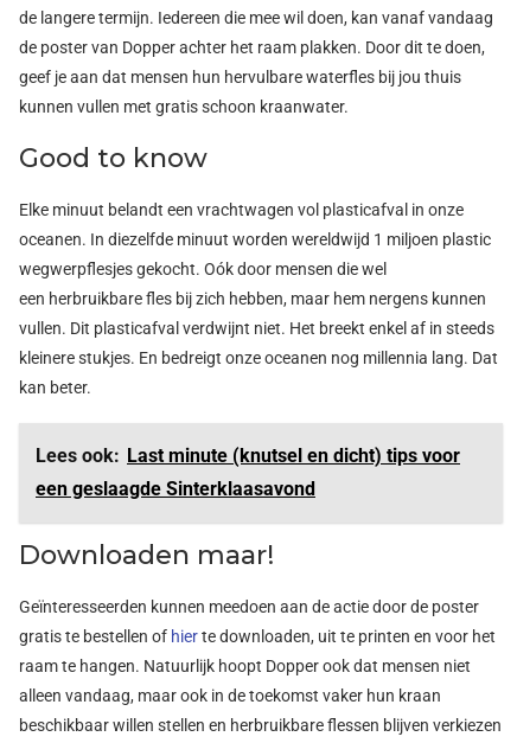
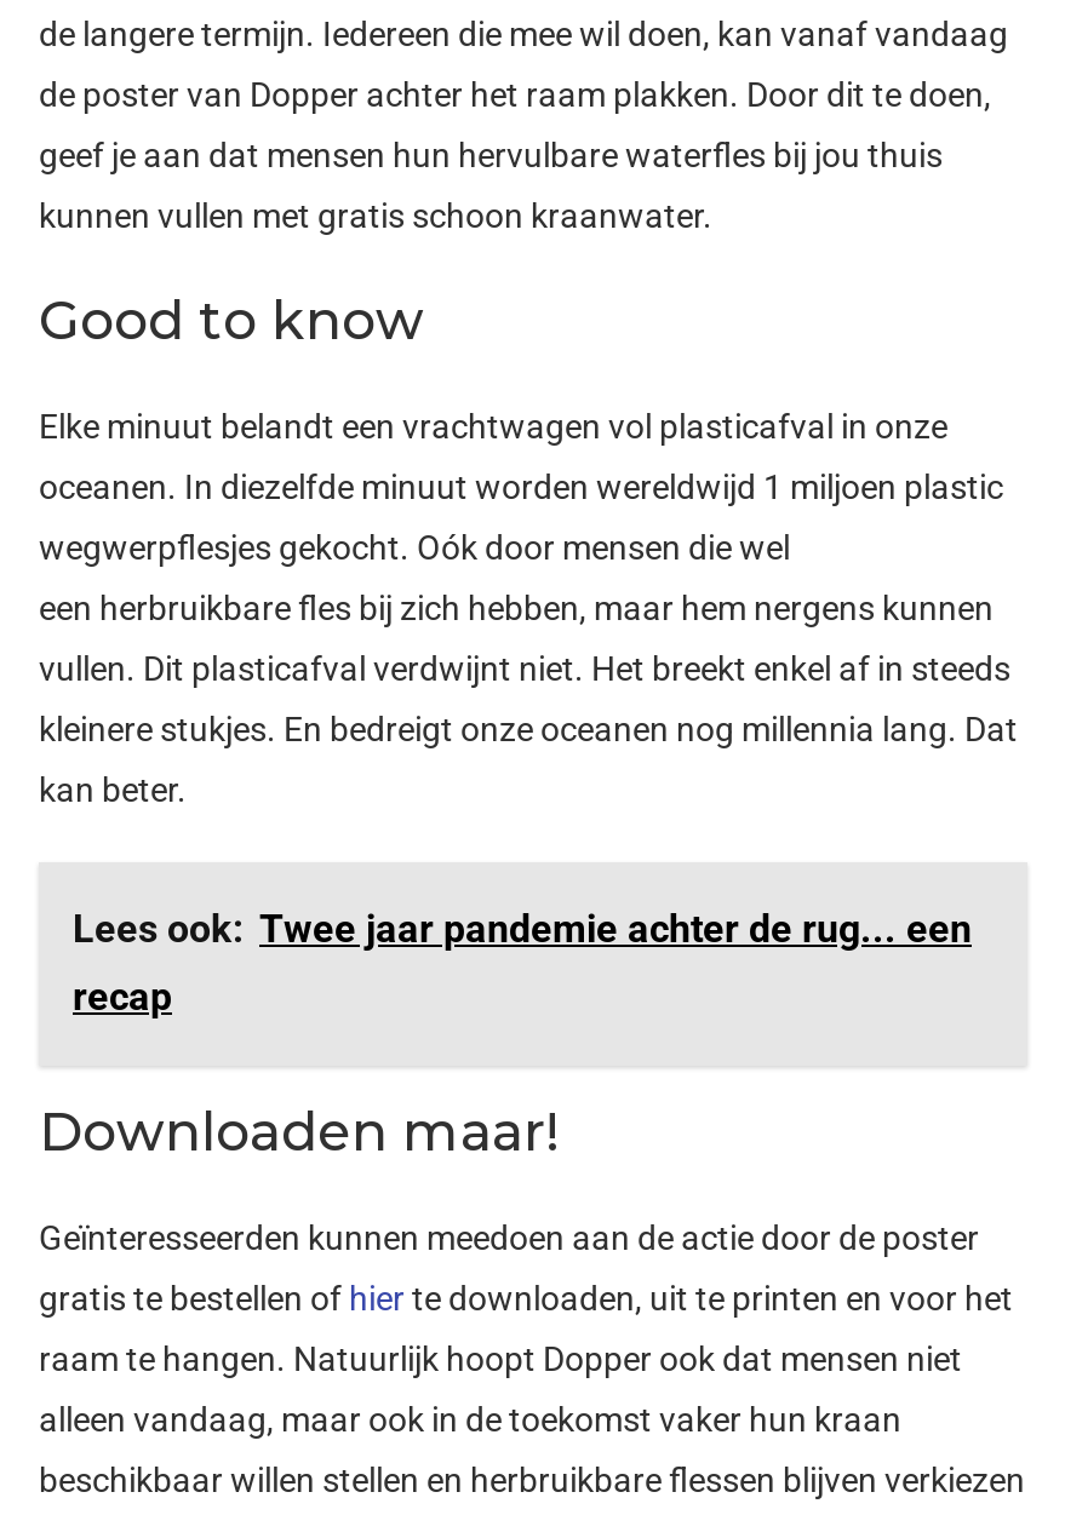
- Lees ook: Last minute (knutsel en dicht) tips voor
+ Lees ook: Twee jaar pandemie achter de rug... een

- een geslaagde Sinterklaasavond
+ recap
